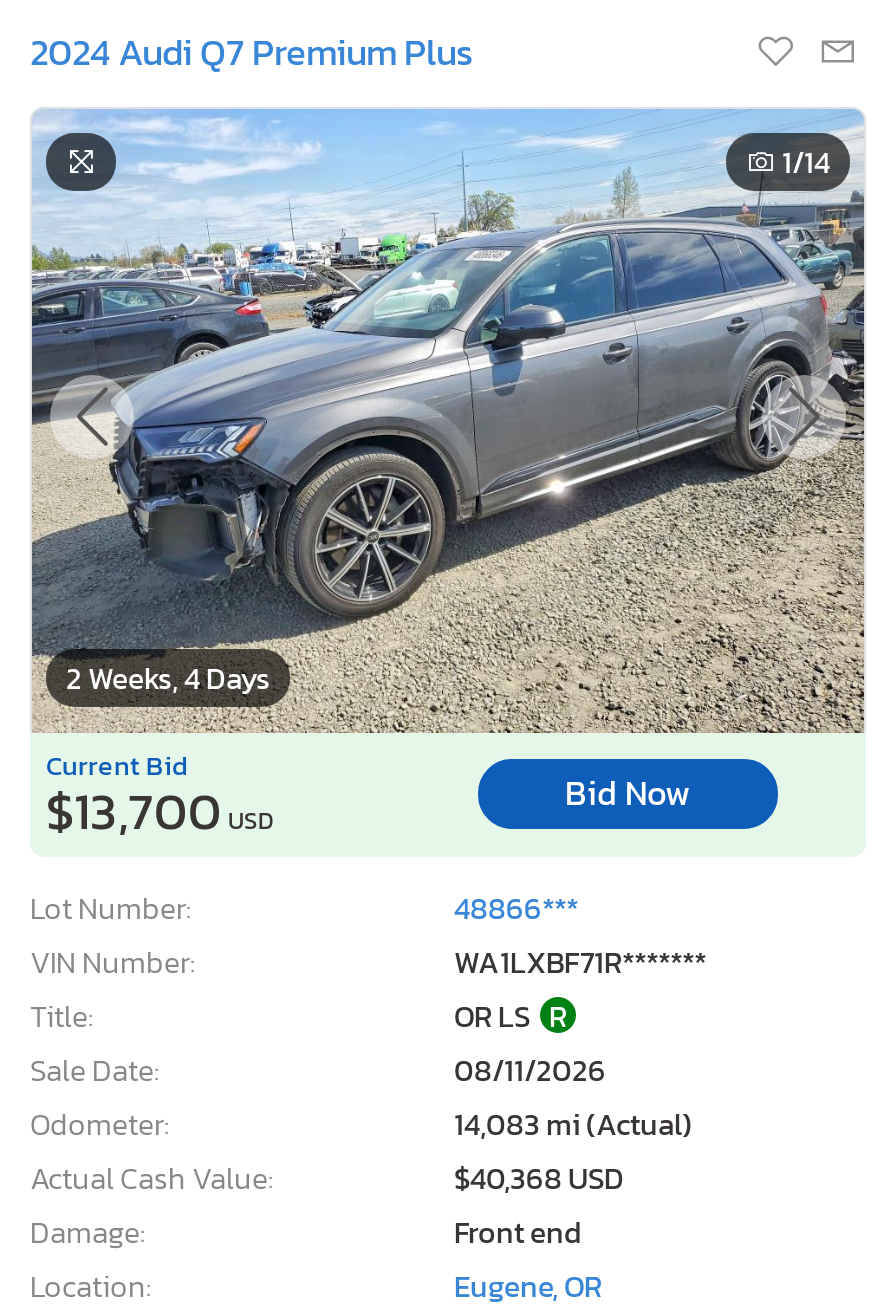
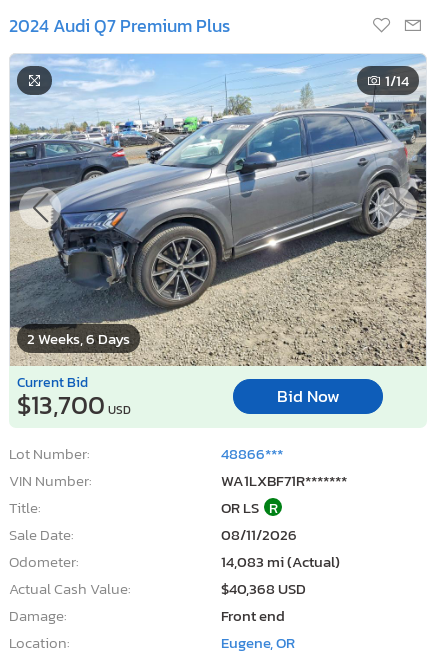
- 2 Weeks, 4 Days
+ 2 Weeks, 6 Days
